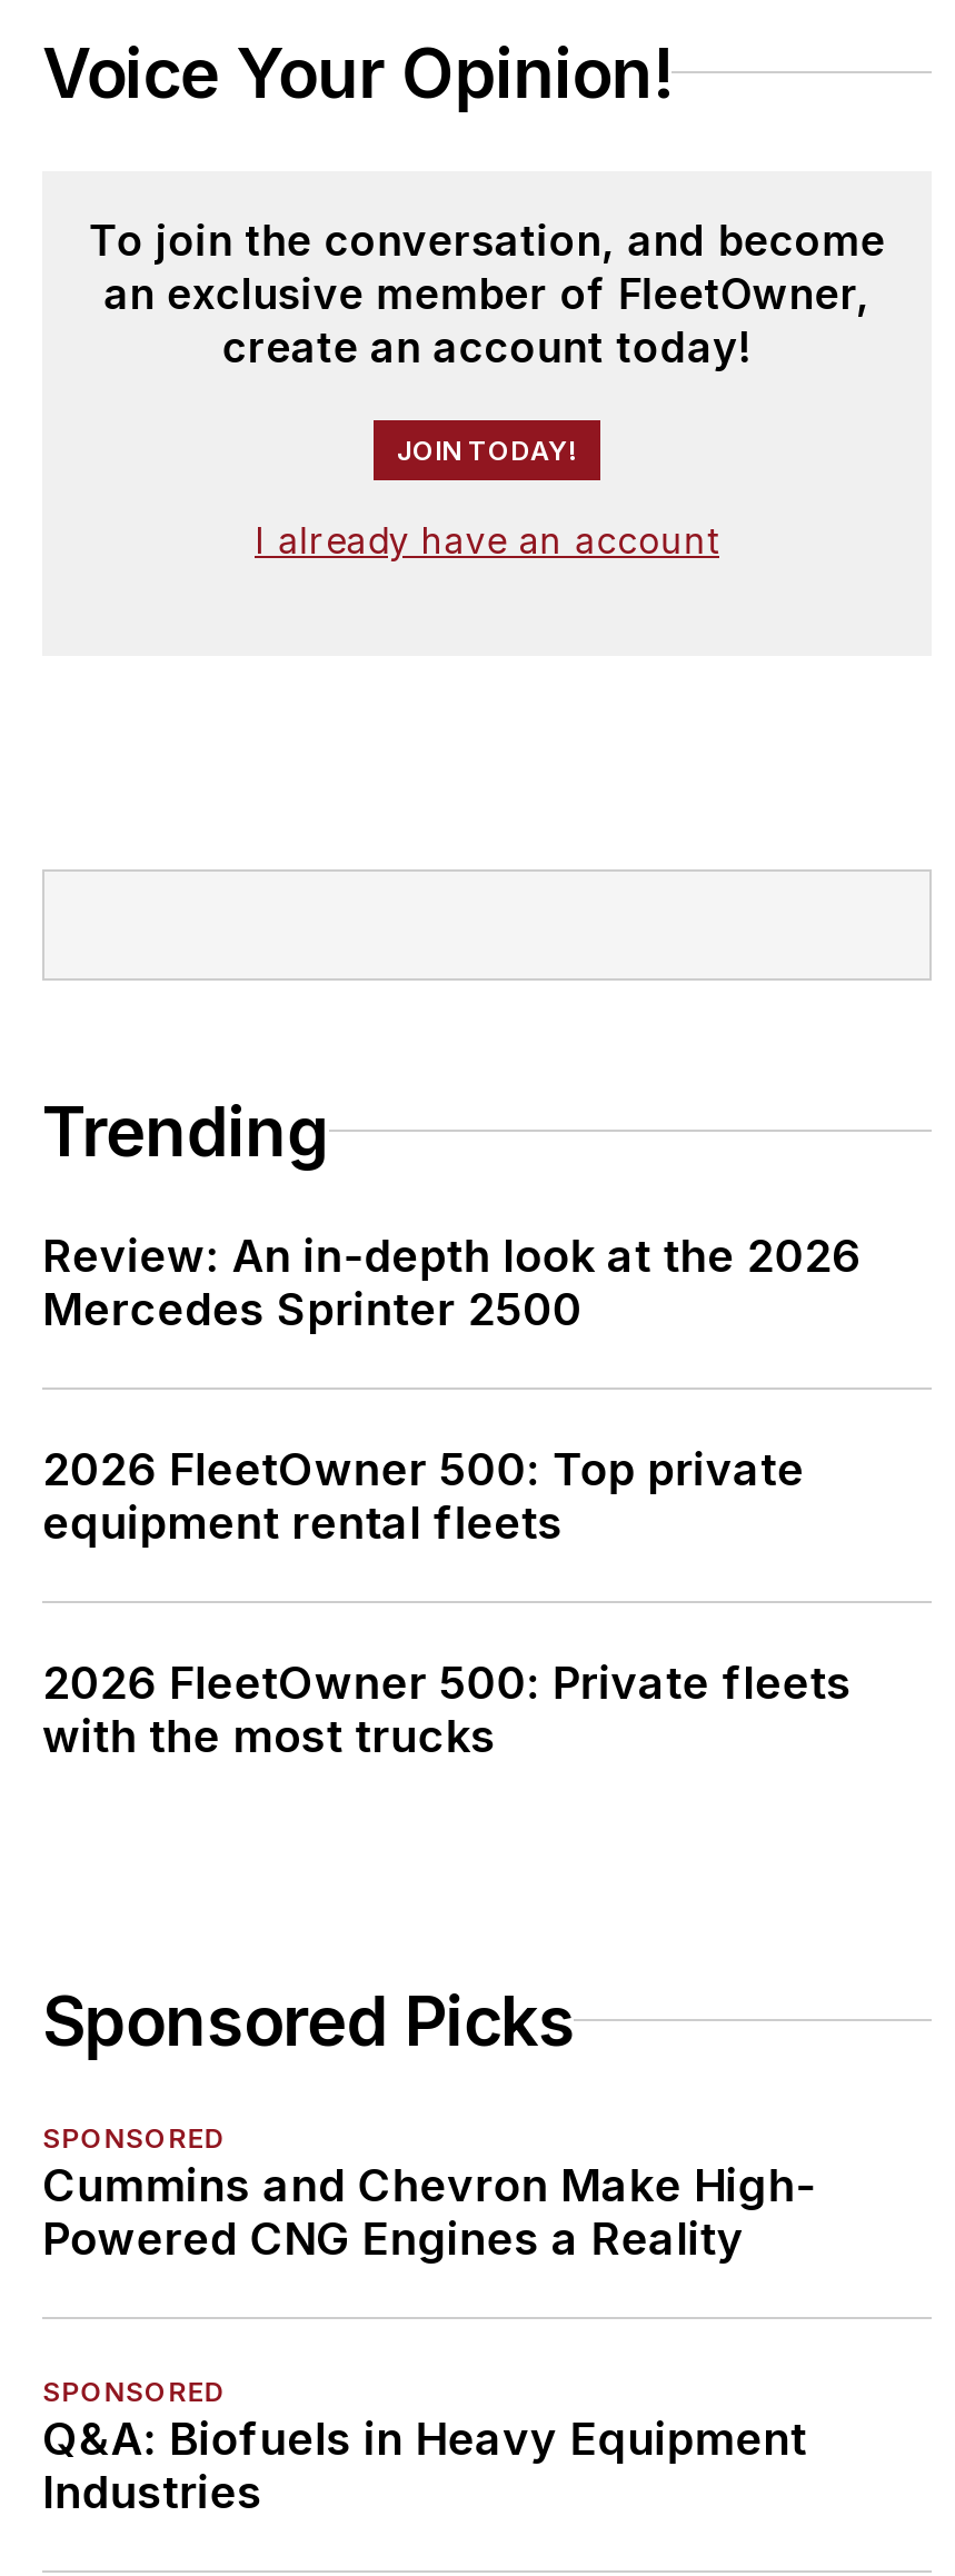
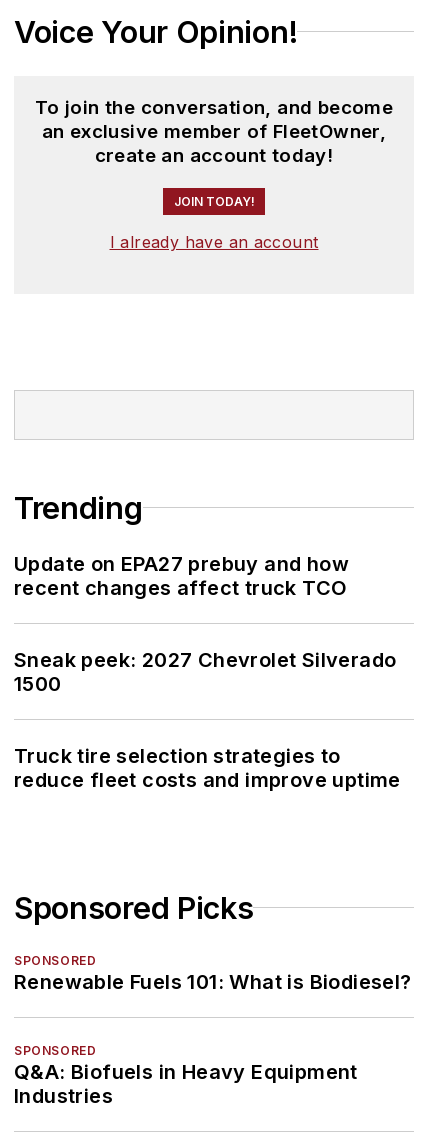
- Review: An in-depth look at the 2026
- Mercedes Sprinter 2500
+ Update on EPA27 prebuy and how
+ recent changes affect truck TCO

- 2026 FleetOwner 500: Top private
- equipment rental fleets
+ Sneak peek: 2027 Chevrolet Silverado
+ 1500

- 2026 FleetOwner 500: Private fleets
- with the most trucks
+ Truck tire selection strategies to
+ reduce fleet costs and improve uptime

- Cummins and Chevron Make High-
- Powered CNG Engines a Reality
+ Renewable Fuels 101: What is Biodiesel?
